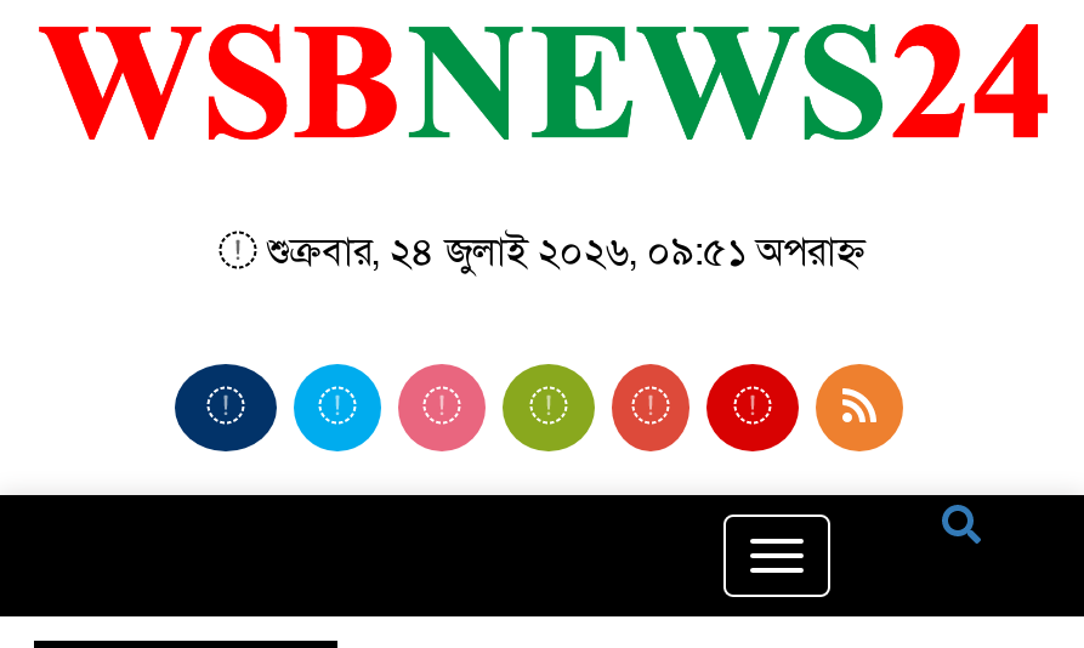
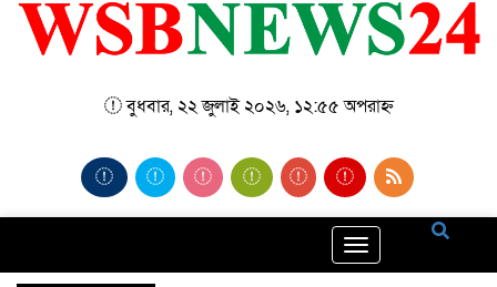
- শুক্রবার, ২৪ জুলাই ২০২৬, ০৯:৫১ অপরাহ্ন
+ বুধবার, ২২ জুলাই ২০২৬, ১২:৫৫ অপরাহ্ন
